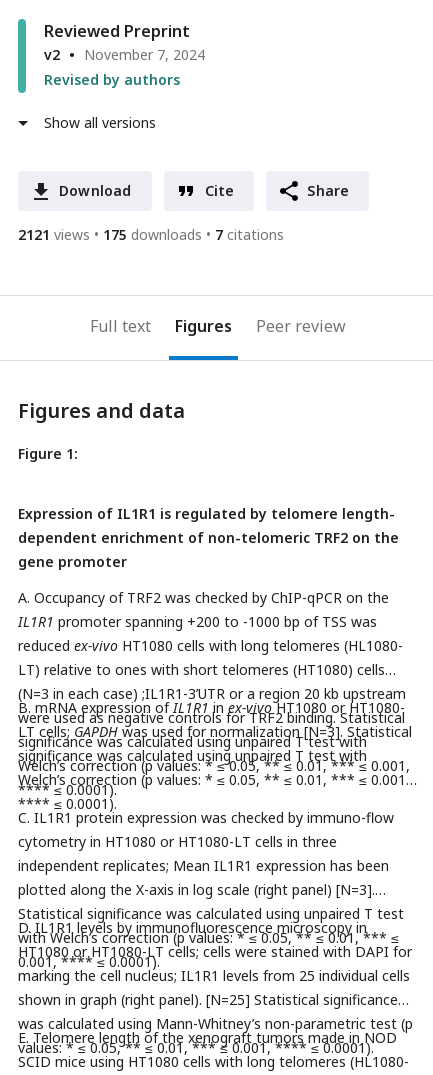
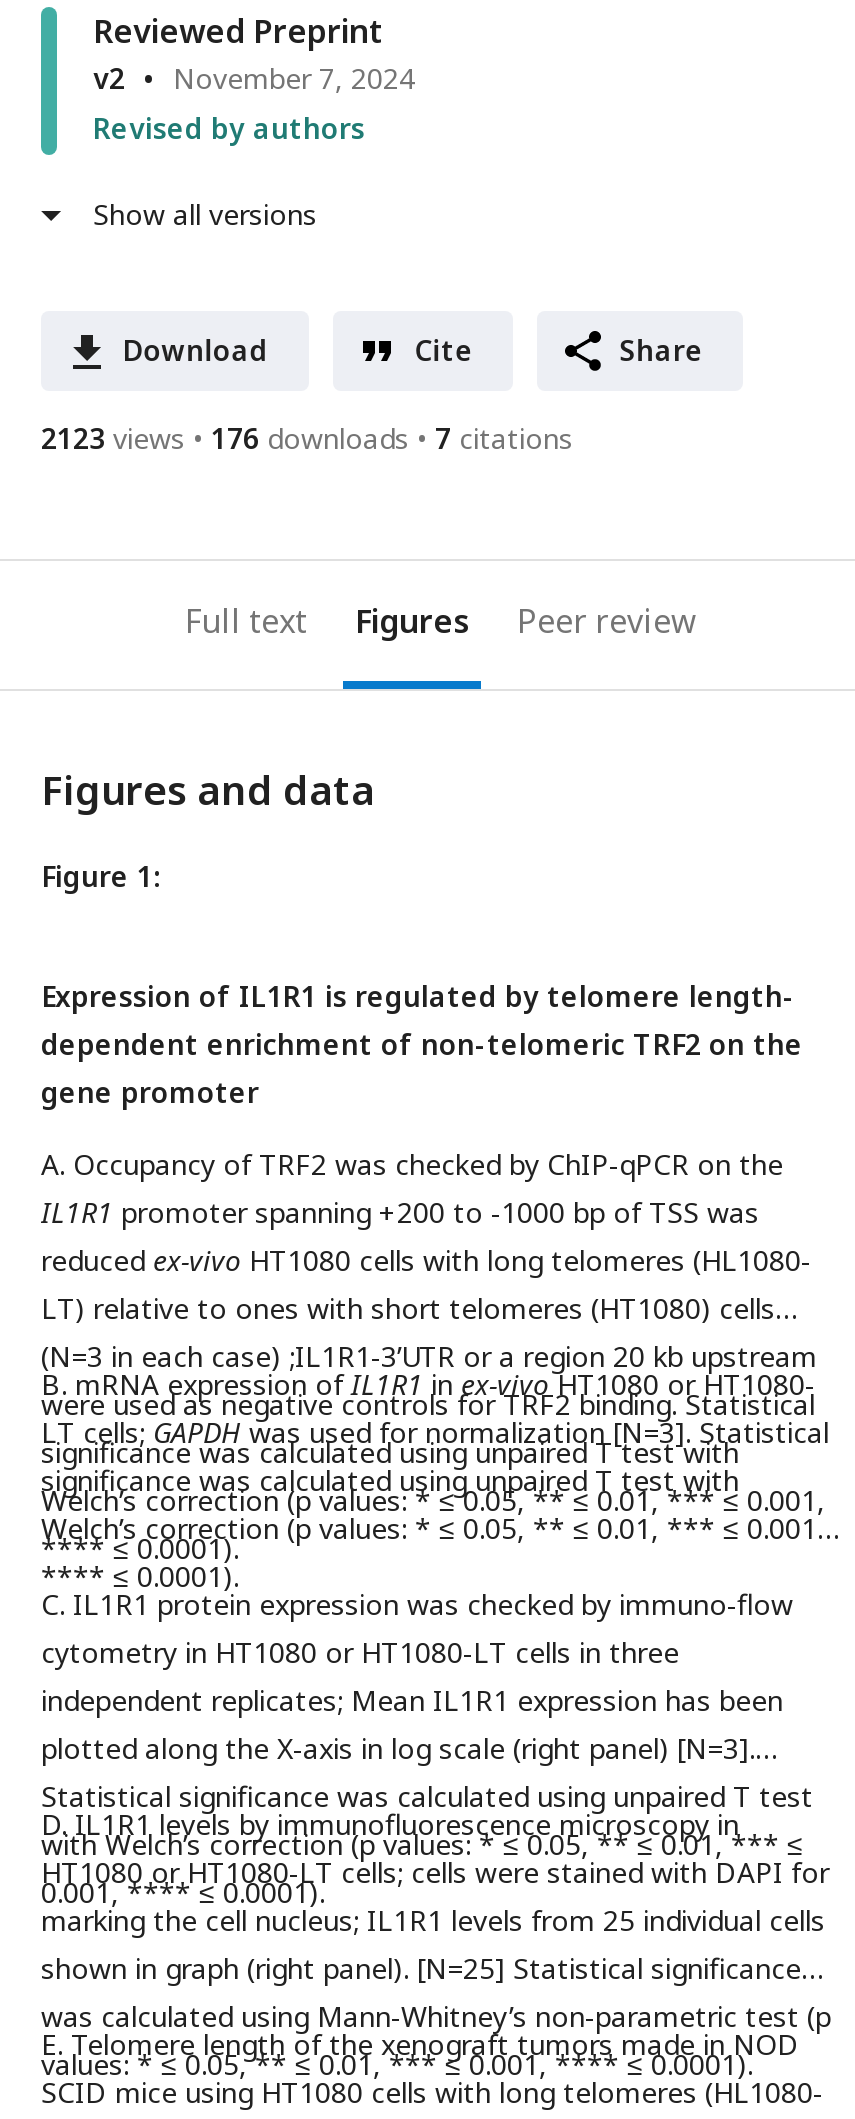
- 2121 views
+ 2123 views

- 175 downloads
+ 176 downloads
